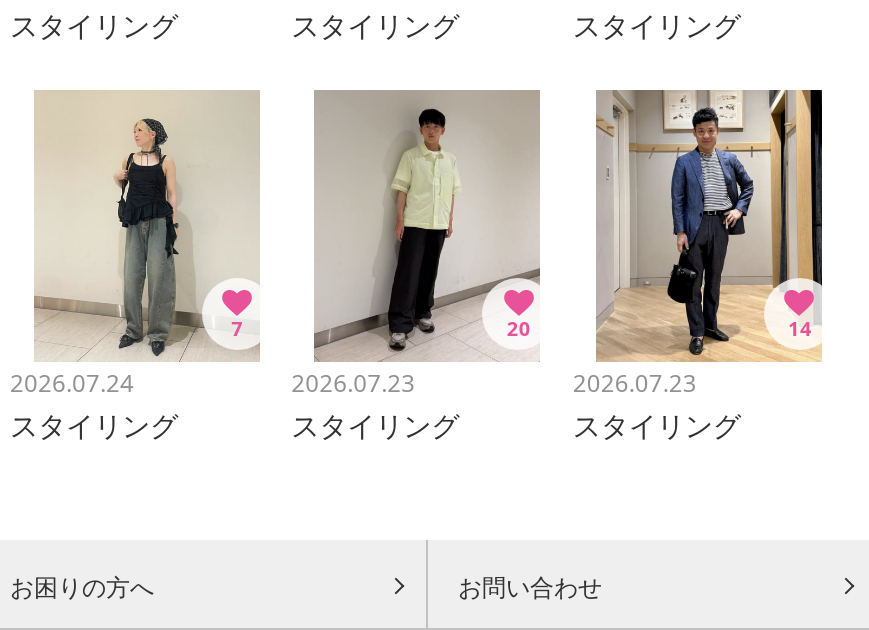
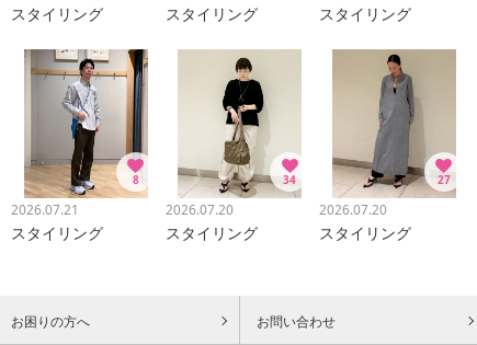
- [image]
- 7
+ [image]
+ 8

- [image]
- 20
+ [image]
+ 34

- [image]
- 14
+ [image]
+ 27

- 2026.07.24
+ 2026.07.21

- 2026.07.23
+ 2026.07.20

- 2026.07.23
+ 2026.07.20
